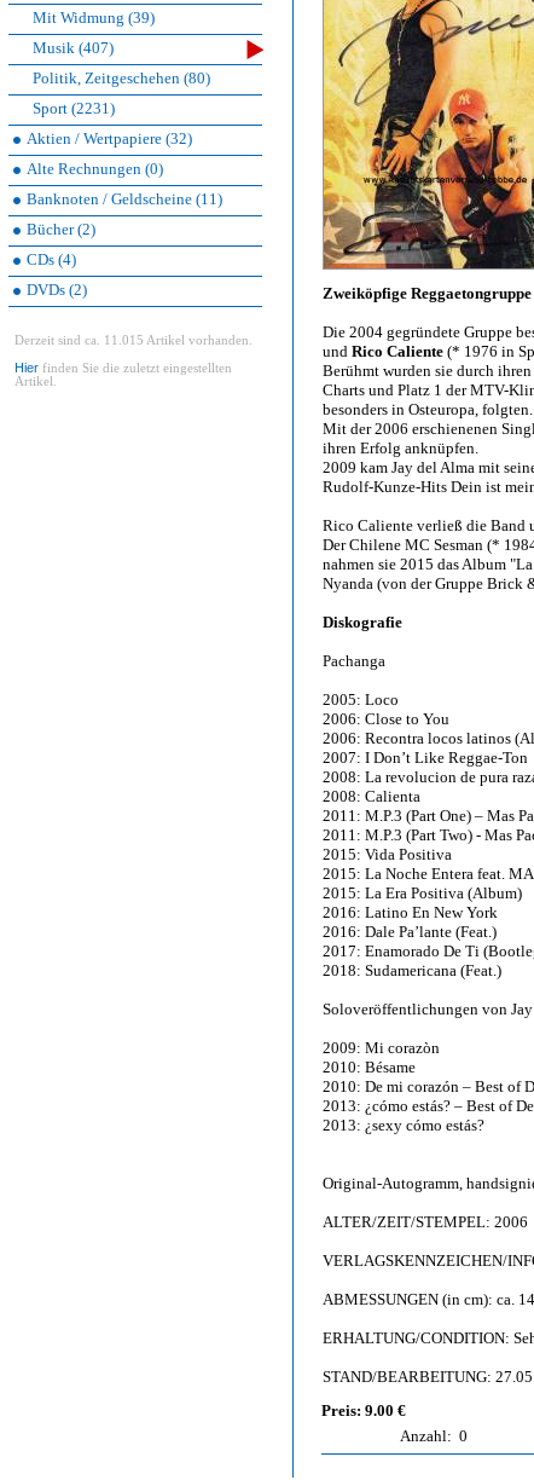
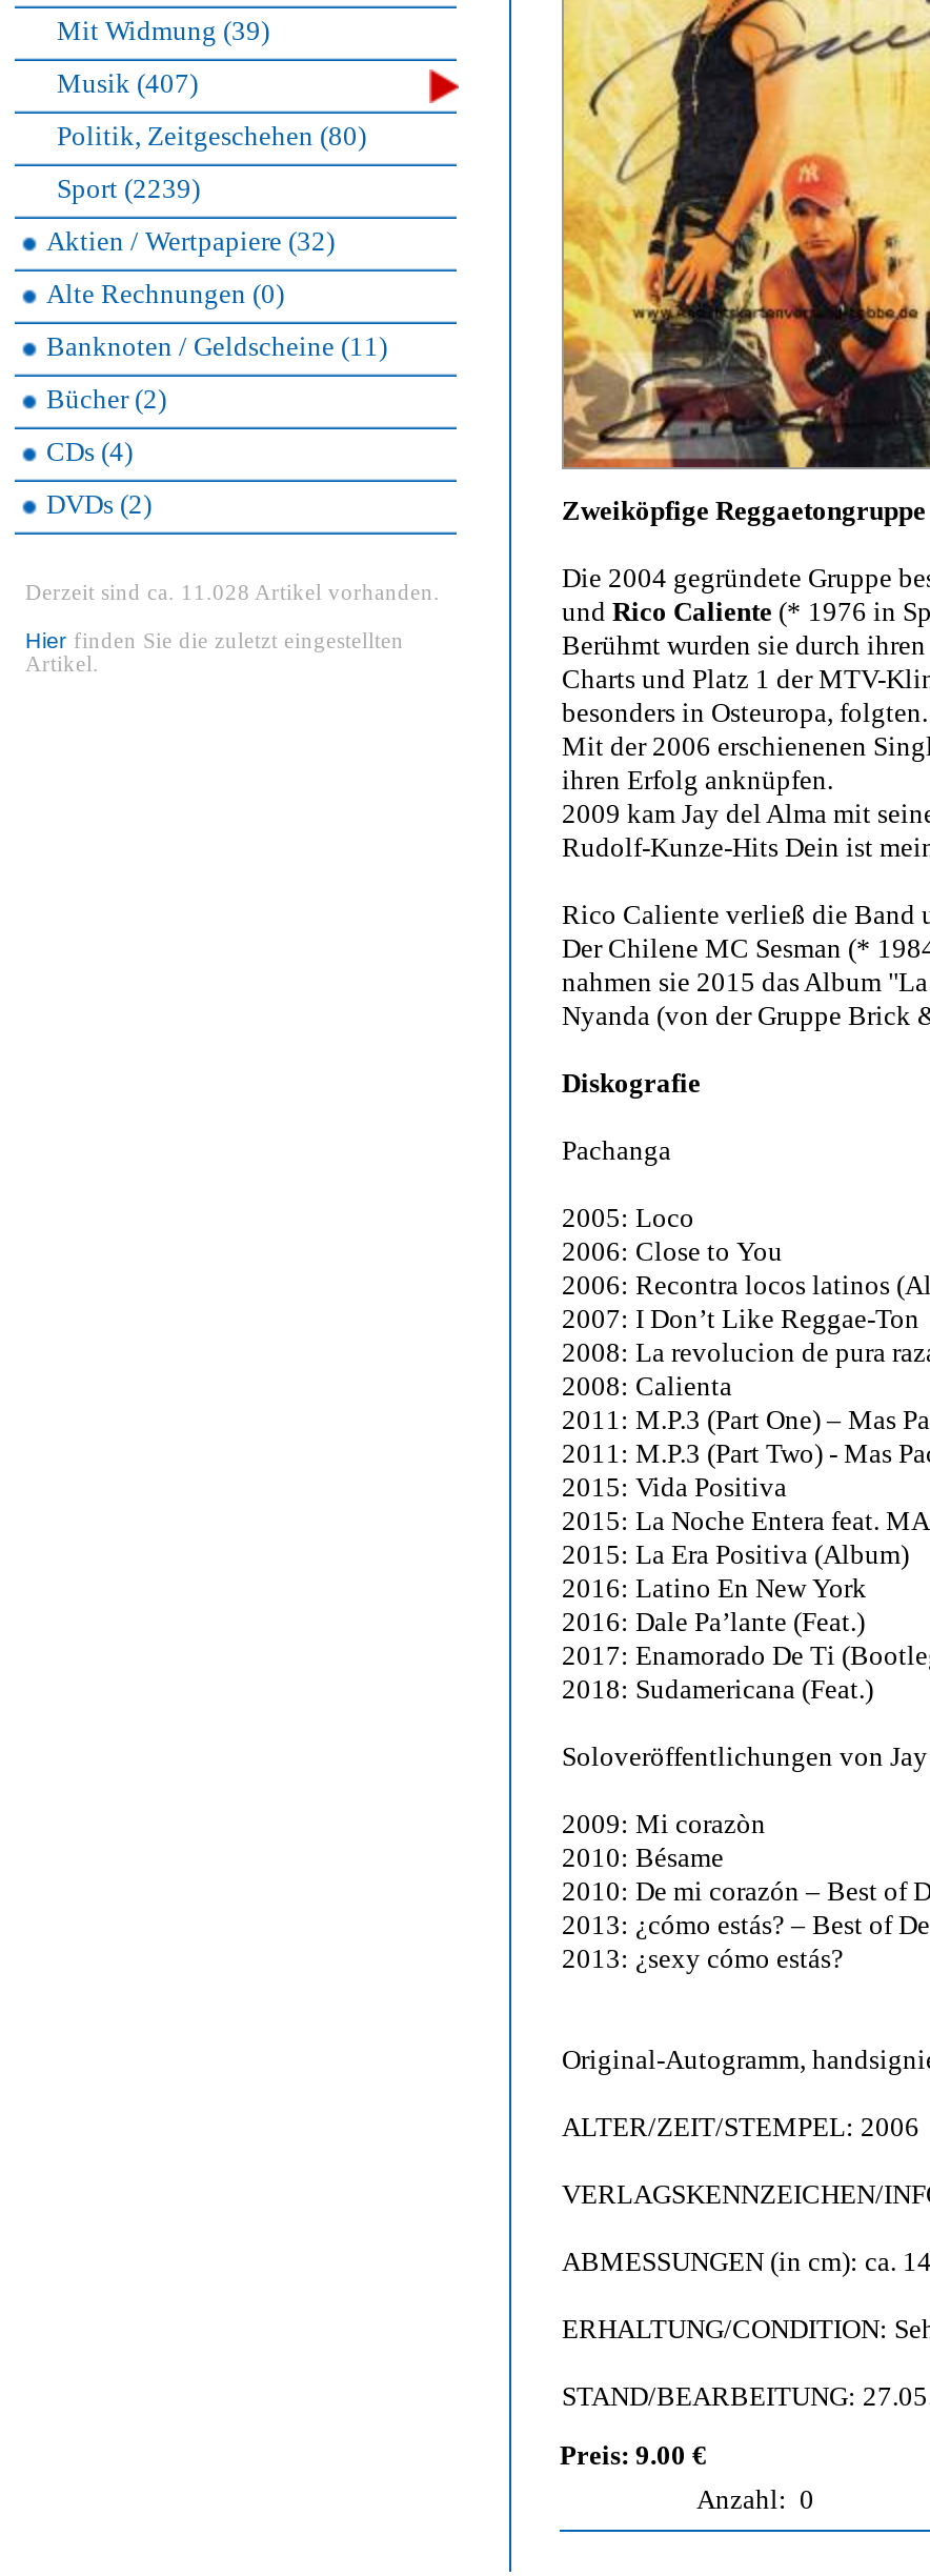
- Sport (2231)
+ Sport (2239)

- Derzeit sind ca. 11.015 Artikel vorhanden.
+ Derzeit sind ca. 11.028 Artikel vorhanden.
